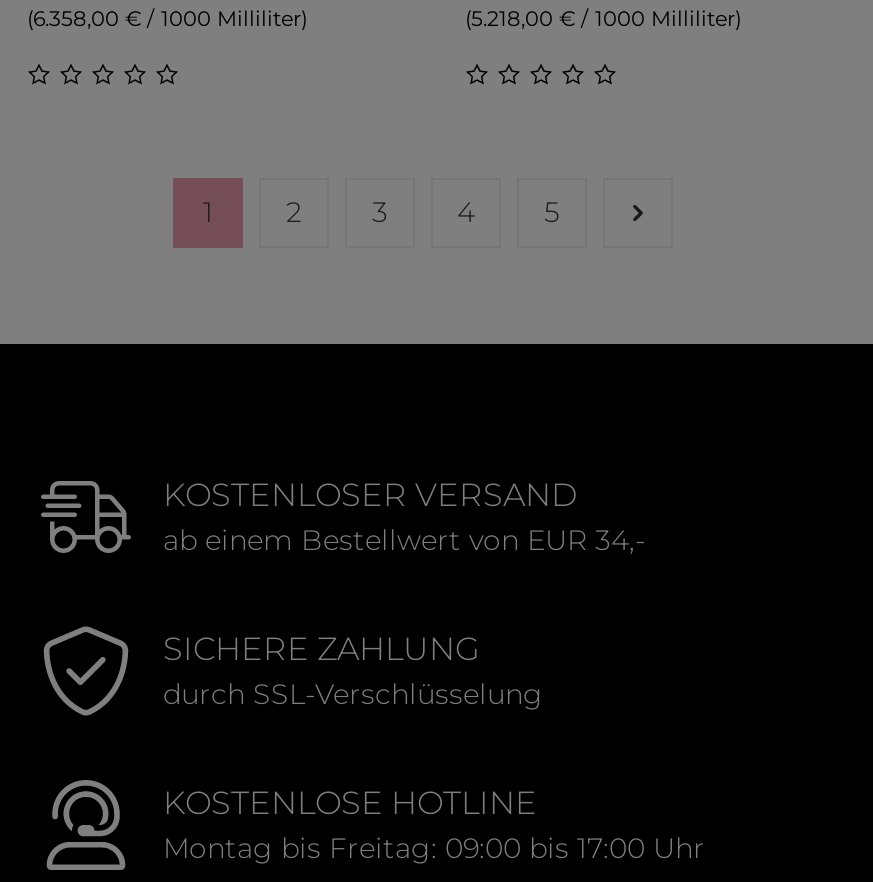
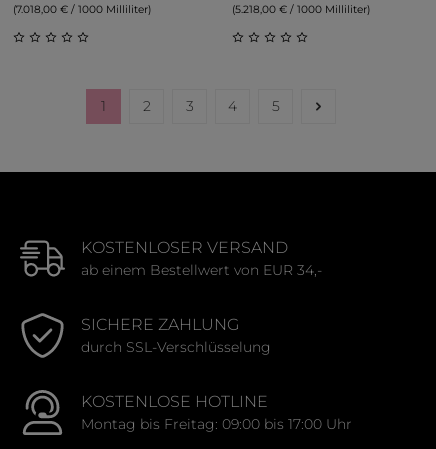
- (6.358,00 € / 1000 Milliliter)
+ (7.018,00 € / 1000 Milliliter)
